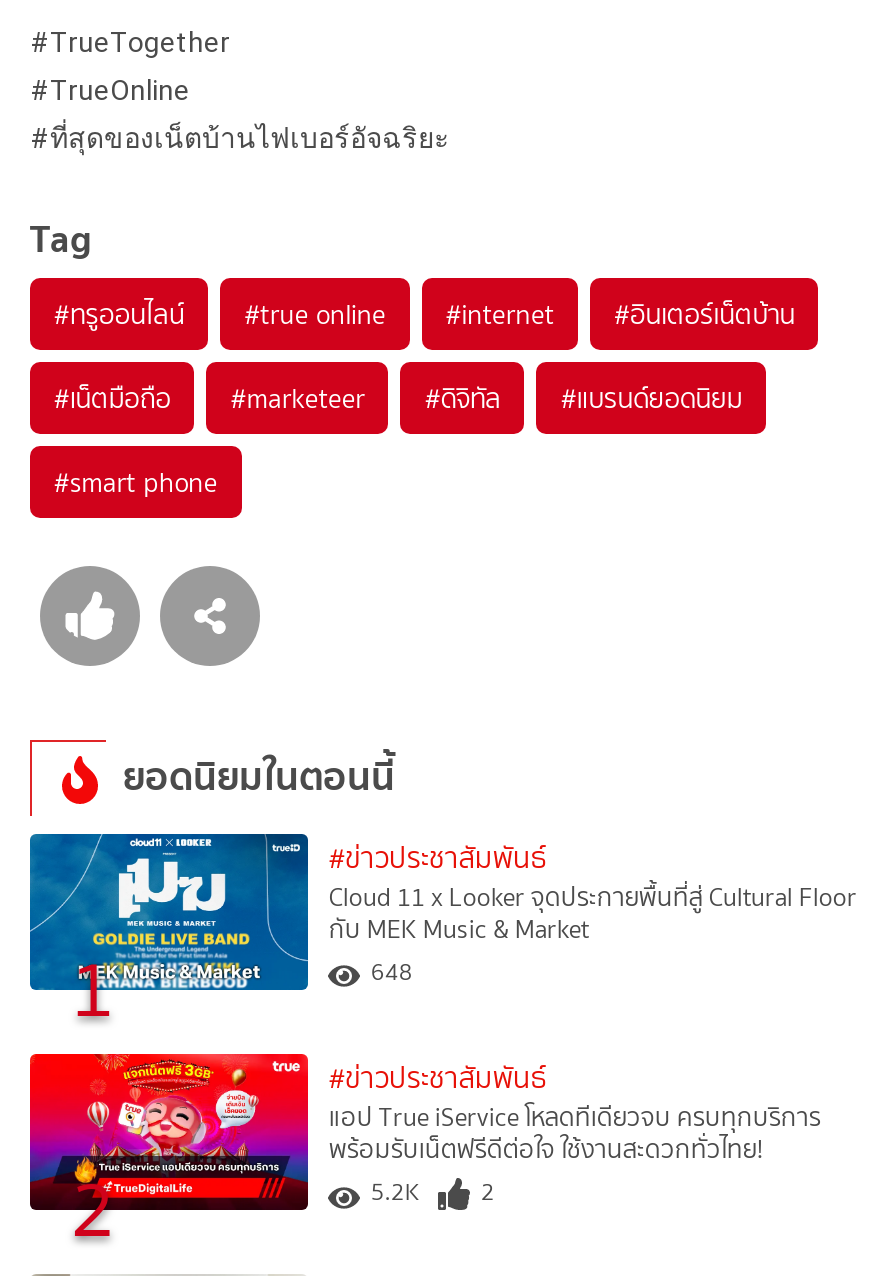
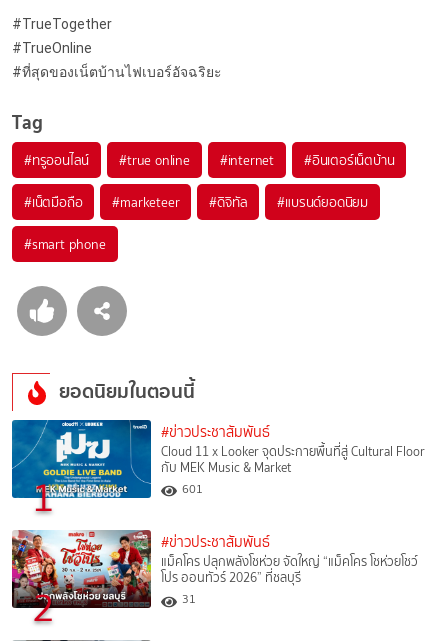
- 648
+ 601

- [image]
- แอป True iService โหลดทีเดียวจบ ครบทุกบริการ
- พร้อมรับเน็ตฟรีดีต่อใจ ใช้งานสะดวกทั่วไทย!
- 5.2K
- 2
+ [image]
+ แม็คโคร ปลุกพลังโชห่วย จัดใหญ่ “แม็คโคร โชห่วยโชว์
+ โปร ออนทัวร์ 2026” ที่ชลบุรี
+ 31
